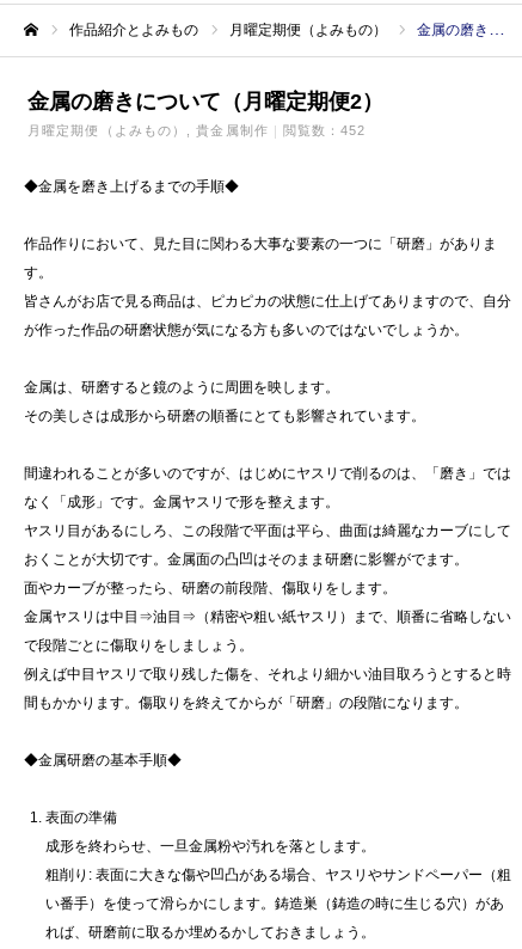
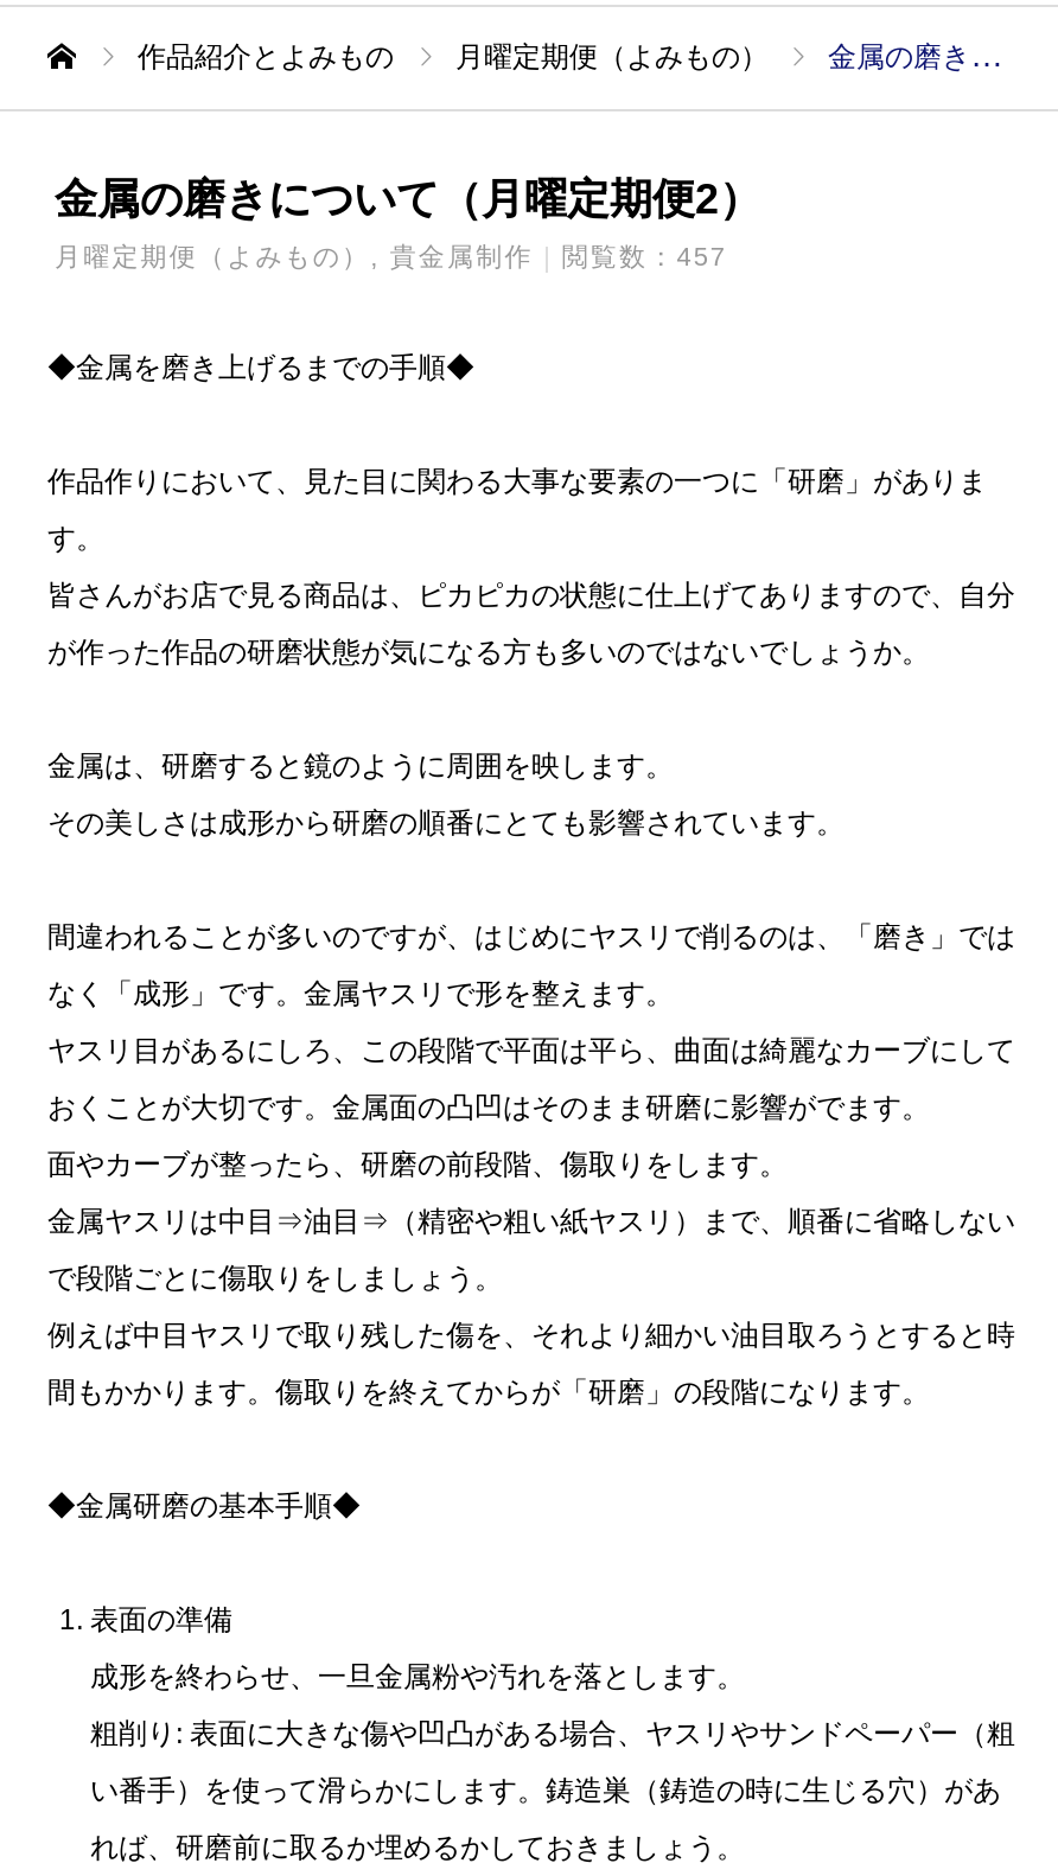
- 月曜定期便（よみもの） 貴金属制作 閲覧数：452
+ 月曜定期便（よみもの） 貴金属制作 閲覧数：457
